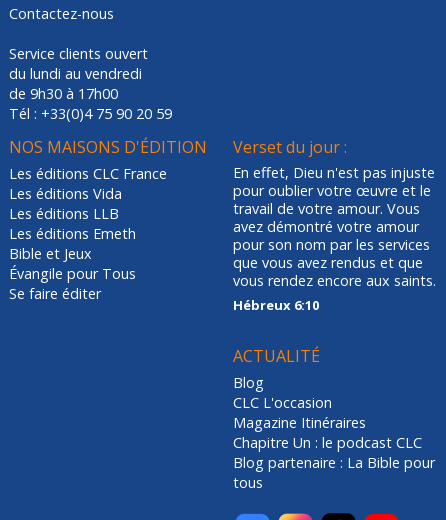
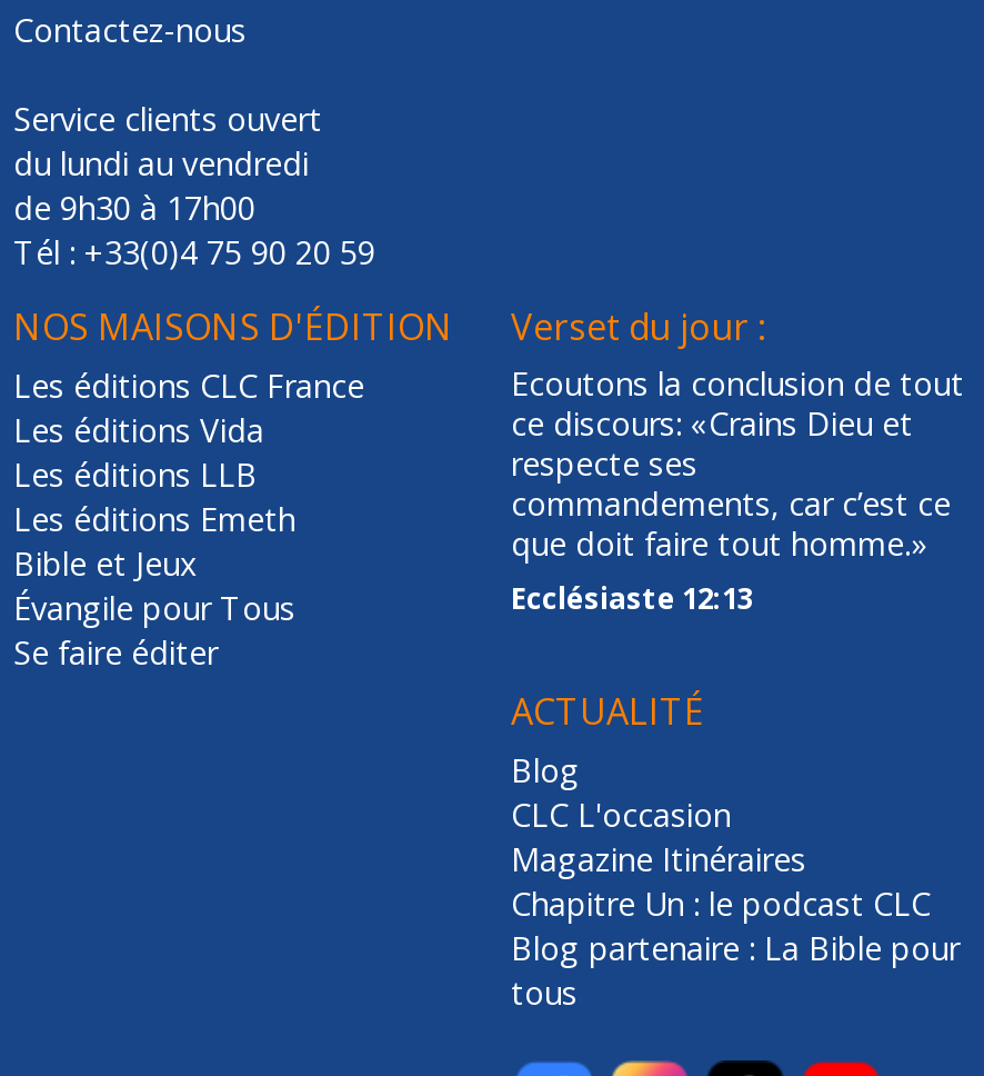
- En effet, Dieu n'est pas injuste
- pour oublier votre œuvre et le
- travail de votre amour. Vous
- avez démontré votre amour
- pour son nom par les services
- que vous avez rendus et que
- vous rendez encore aux saints.
- Hébreux 6:10
+ Ecoutons la conclusion de tout
+ ce discours: «Crains Dieu et
+ respecte ses
+ commandements, car c’est ce
+ que doit faire tout homme.»
+ Ecclésiaste 12:13
